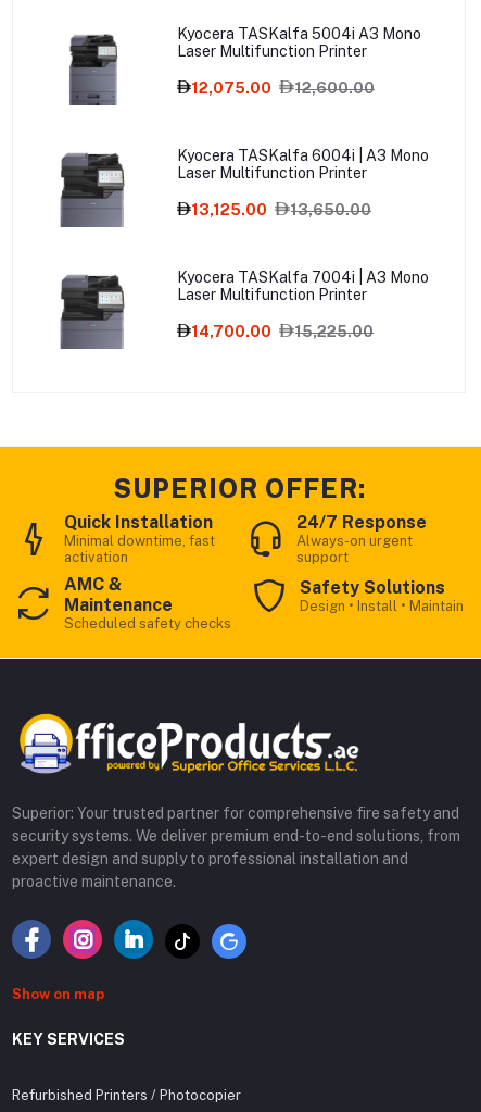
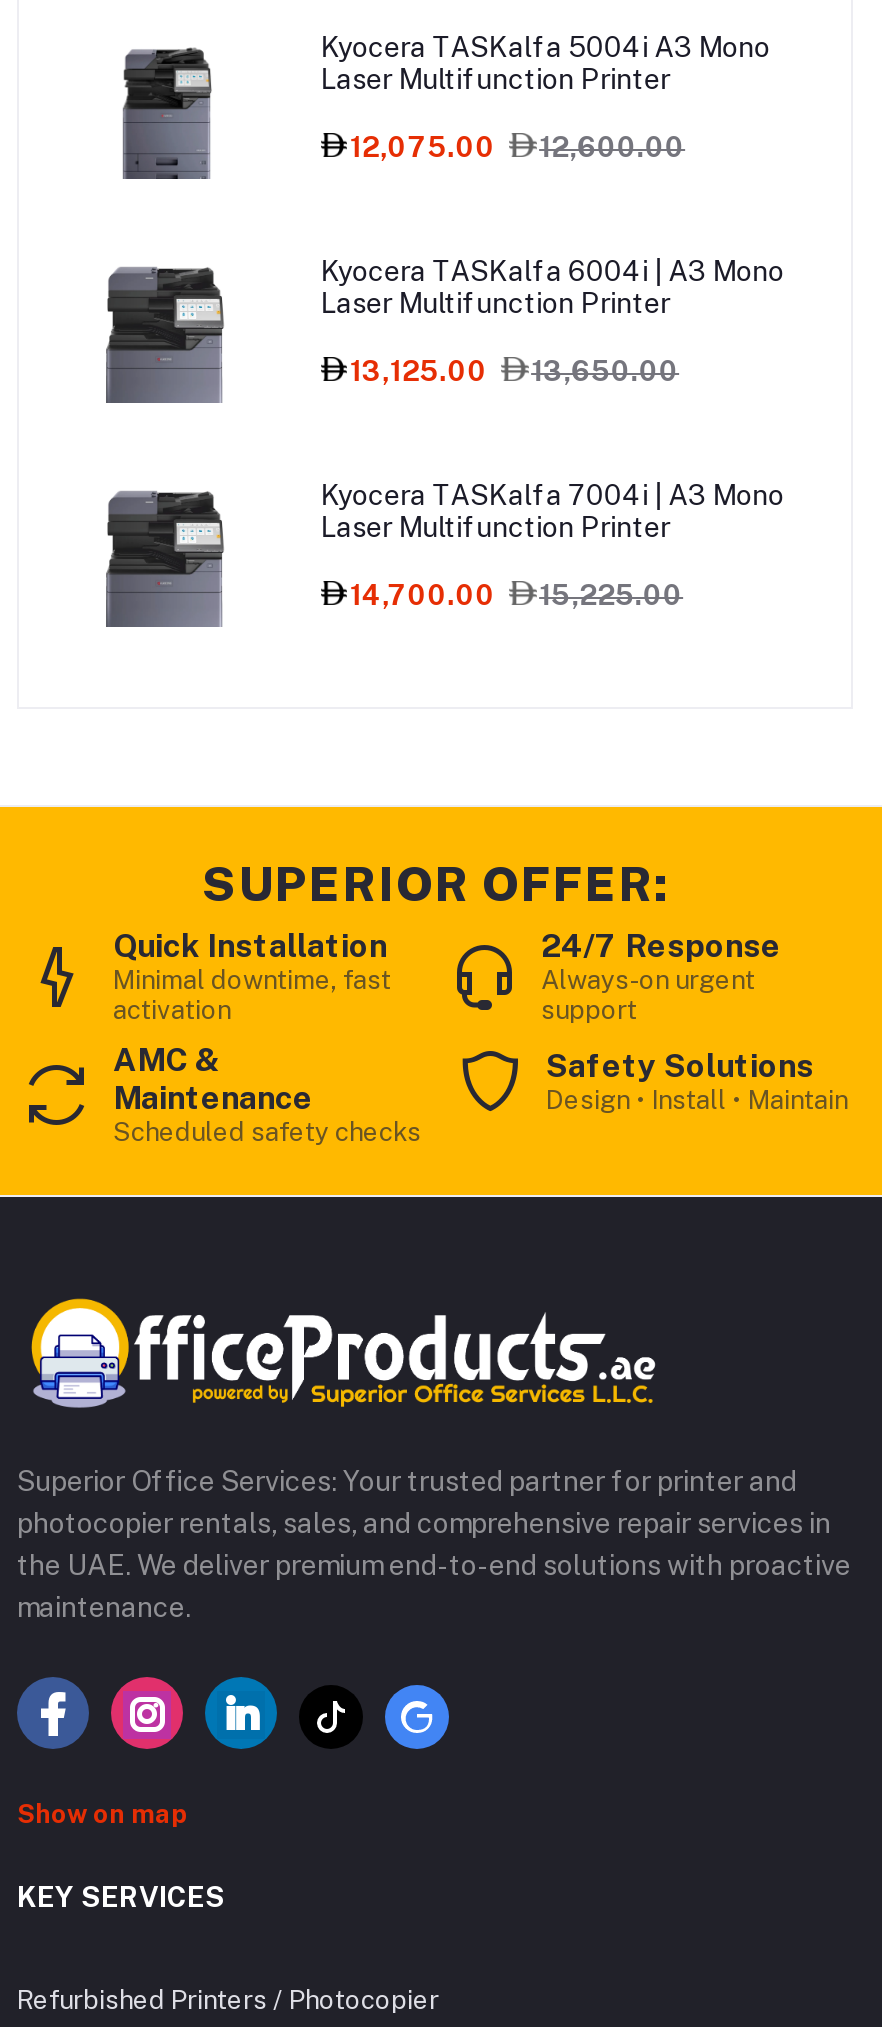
- Superior: Your trusted partner for comprehensive fire safety and
- security systems. We deliver premium end-to-end solutions, from
- expert design and supply to professional installation and
- proactive maintenance.
+ Superior Office Services: Your trusted partner for printer and
+ photocopier rentals, sales, and comprehensive repair services in
+ the UAE. We deliver premium end-to-end solutions with proactive
+ maintenance.
